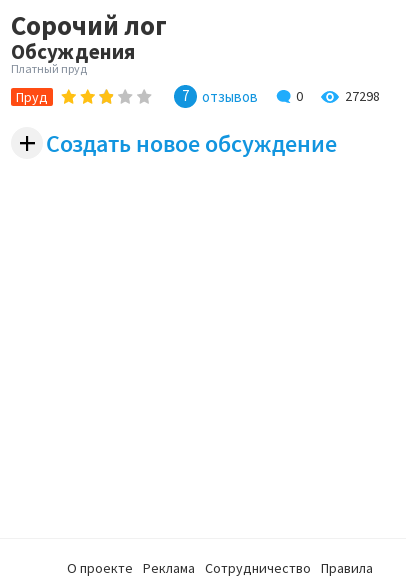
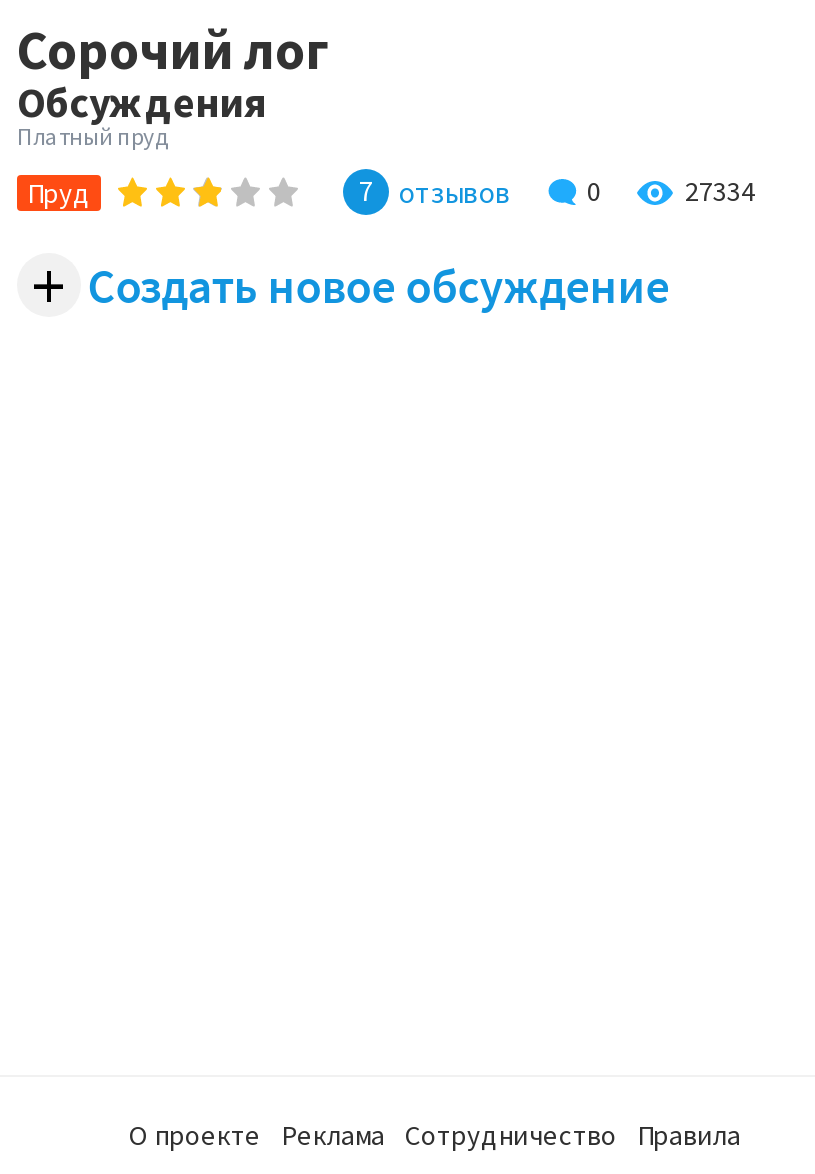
- 27298
+ 27334
